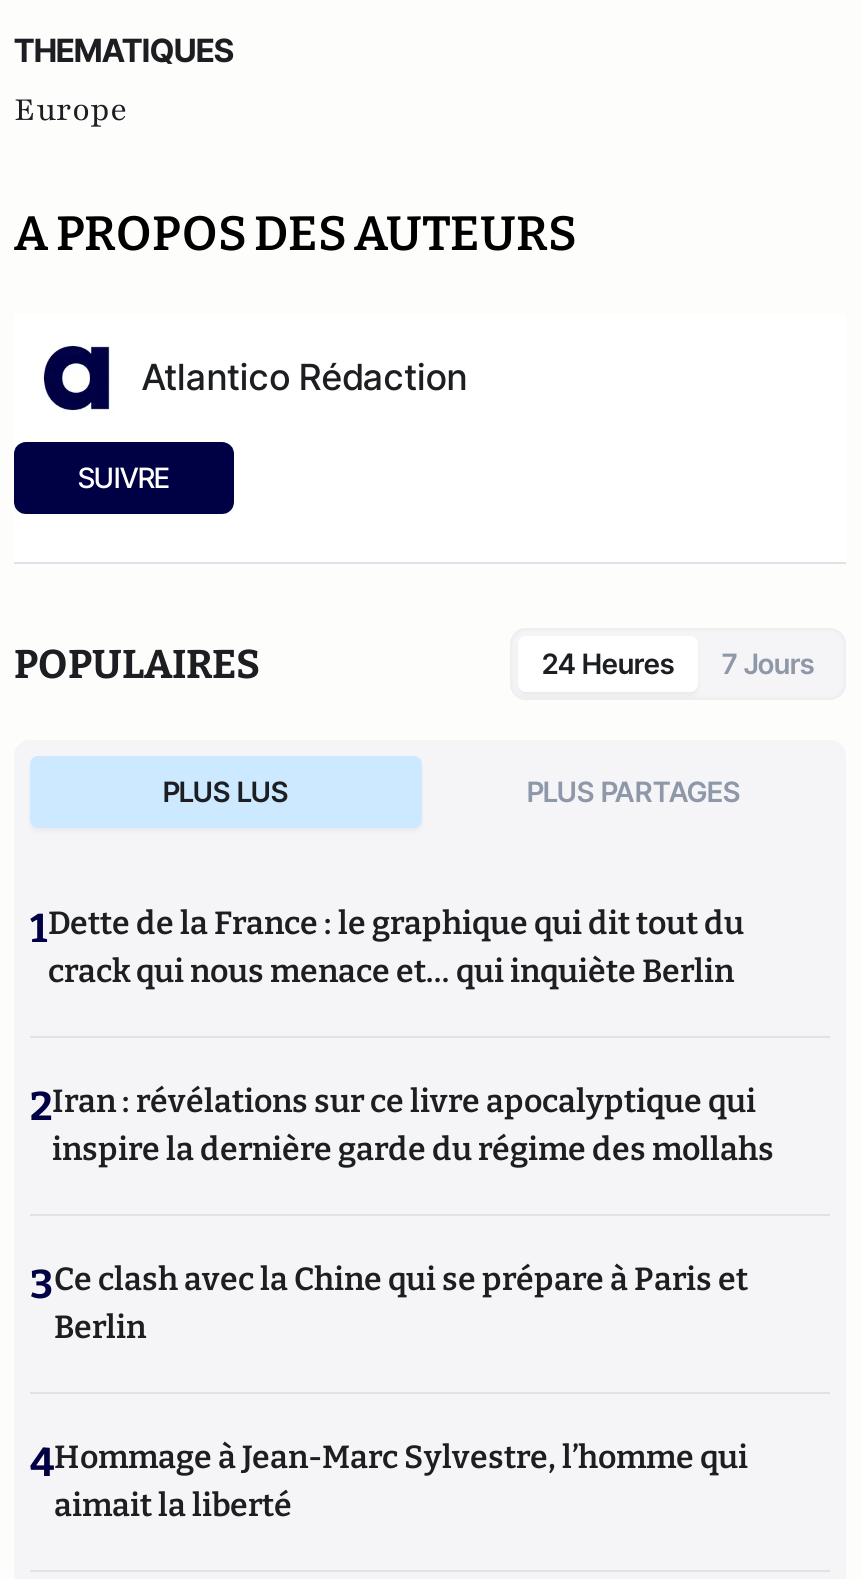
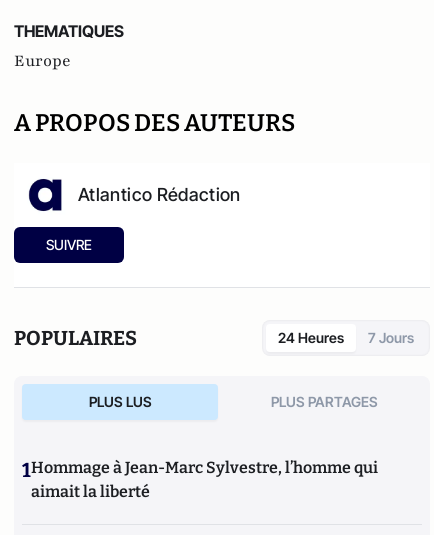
- 1Dette de la France : le graphique qui dit tout du
- crack qui nous menace et… qui inquiète Berlin
- 2Iran : révélations sur ce livre apocalyptique qui
- inspire la dernière garde du régime des mollahs
- 3Ce clash avec la Chine qui se prépare à Paris et
- Berlin
- 4Hommage à Jean-Marc Sylvestre, l’homme qui
+ 1Hommage à Jean-Marc Sylvestre, l’homme qui
